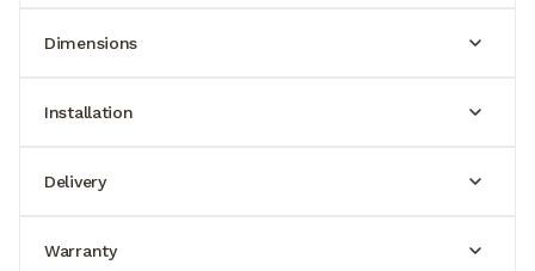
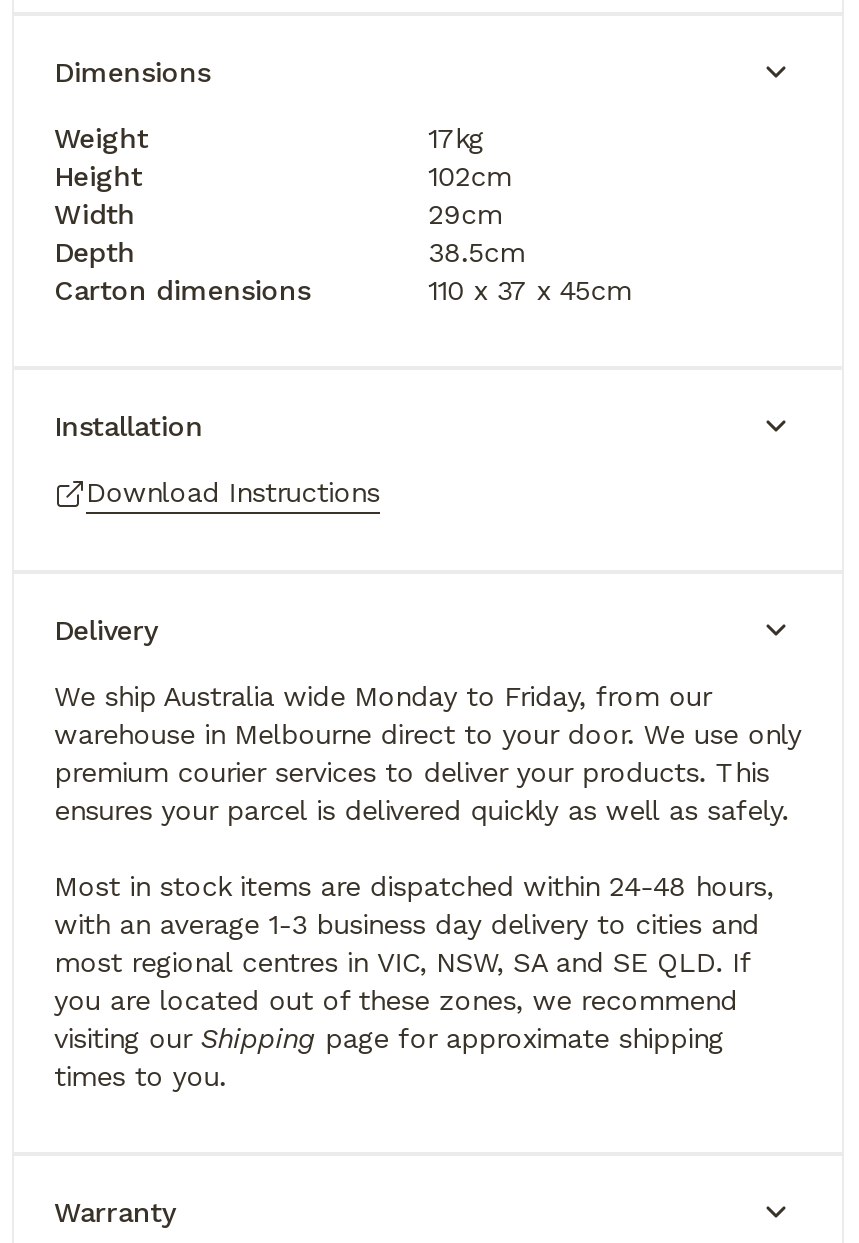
+ Weight
+ 17kg
+ Height
+ 102cm
+ Width
+ 29cm
+ Depth
+ 38.5cm
+ Carton dimensions
+ 110 x 37 x 45cm

+ Download Instructions

+ We ship Australia wide Monday to Friday, from our
+ warehouse in Melbourne direct to your door. We use only
+ premium courier services to deliver your products. This
+ ensures your parcel is delivered quickly as well as safely.
+ Most in stock items are dispatched within 24-48 hours,
+ with an average 1-3 business day delivery to cities and
+ most regional centres in VIC, NSW, SA and SE QLD. If
+ you are located out of these zones, we recommend
+ visiting our Shipping page for approximate shipping
+ times to you.
